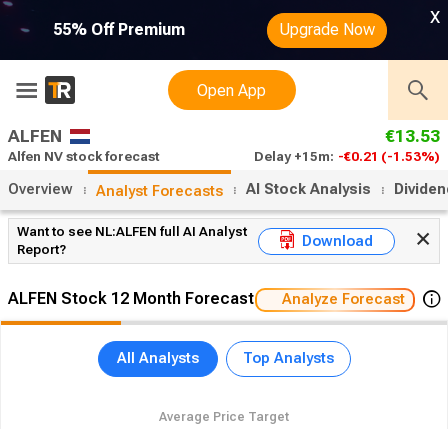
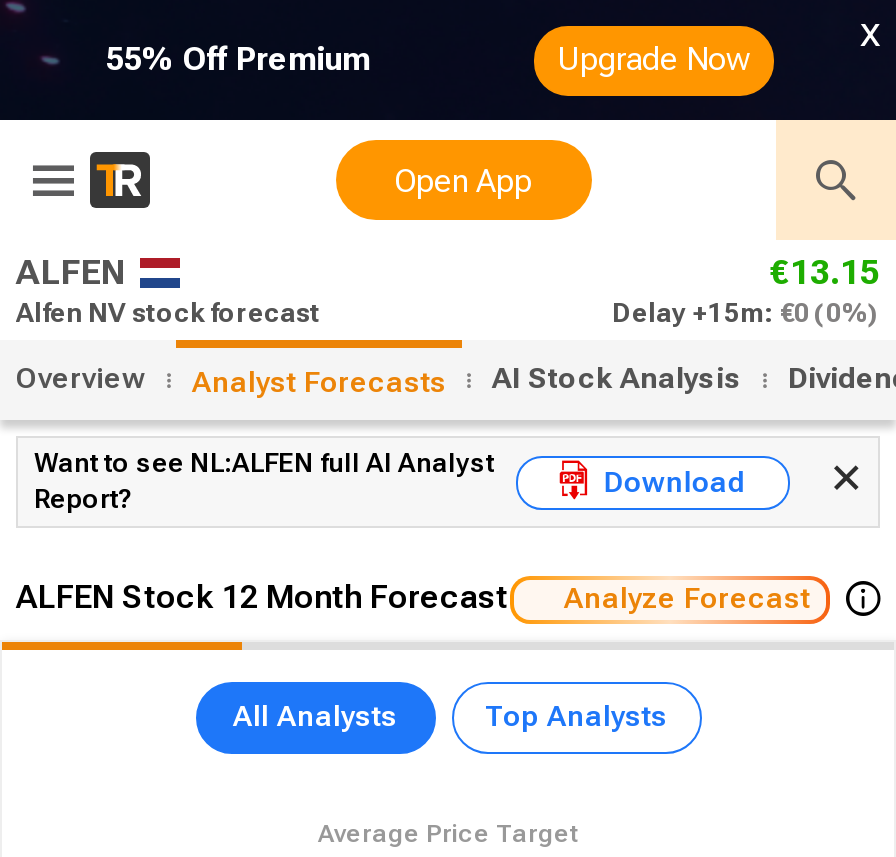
- €13.53
+ €13.15

- Delay +15m: -€0.21 (-1.53%)
+ Delay +15m: €0 (0%)
